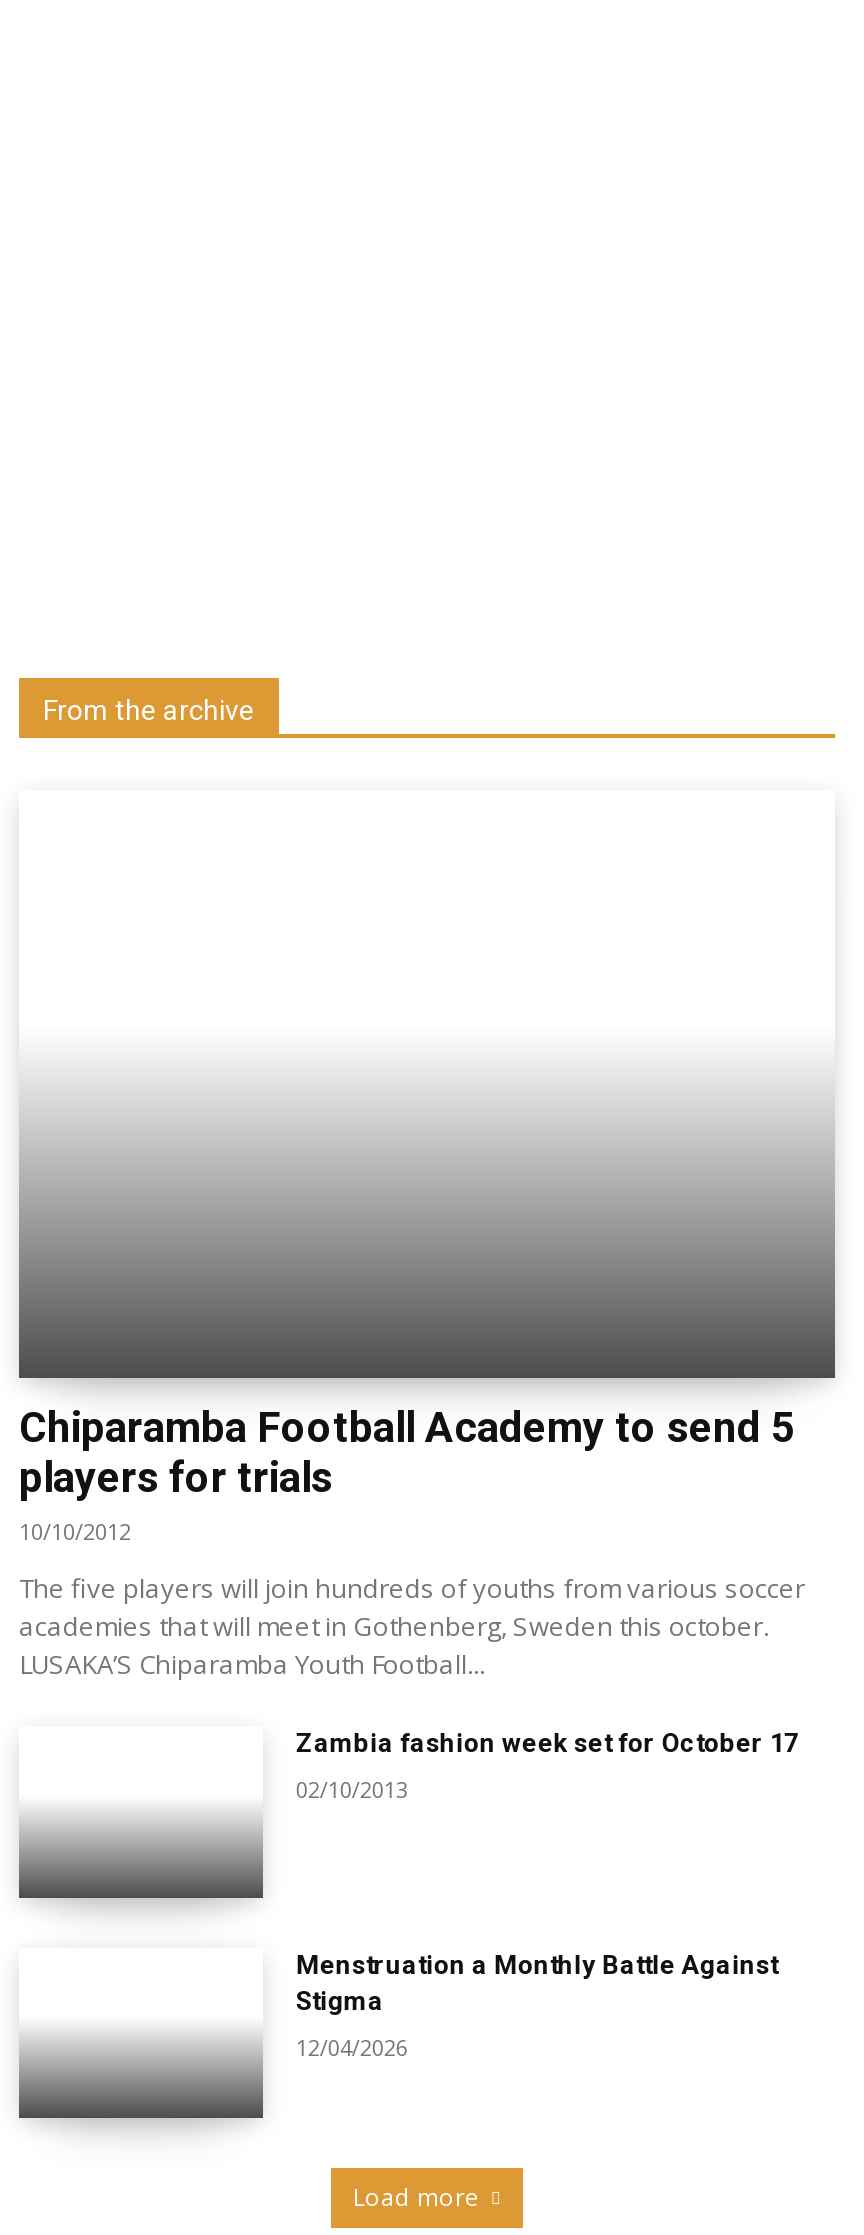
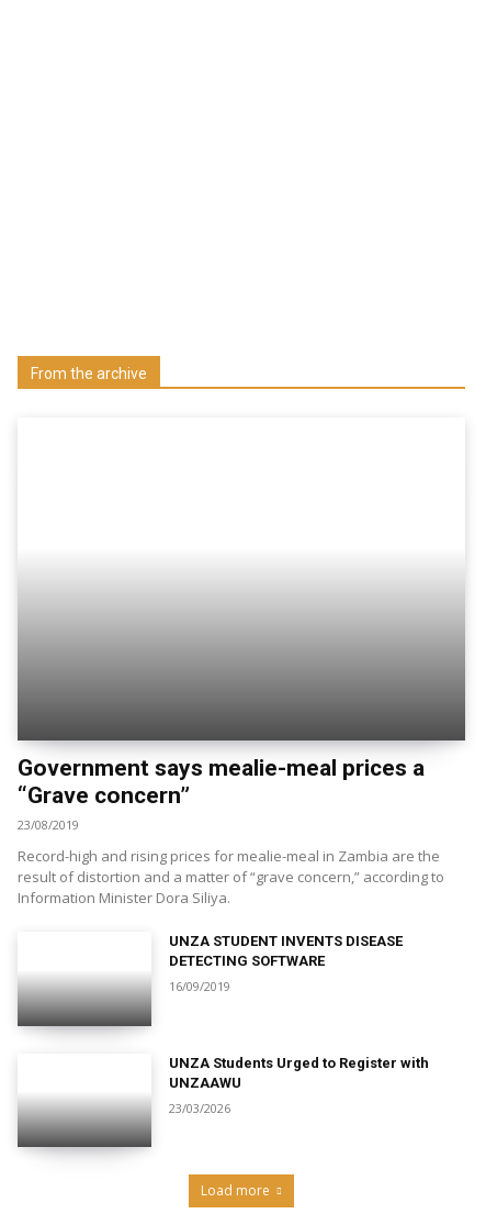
- Chiparamba Football Academy to send 5
- players for trials
- 10/10/2012
+ Government says mealie-meal prices a
+ “Grave concern”
+ 23/08/2019

- The five players will join hundreds of youths from various soccer
- academies that will meet in Gothenberg, Sweden this october.
- LUSAKA’S Chiparamba Youth Football...
+ Record-high and rising prices for mealie-meal in Zambia are the
+ result of distortion and a matter of “grave concern,” according to
+ Information Minister Dora Siliya.

- Zambia fashion week set for October 17
+ UNZA STUDENT INVENTS DISEASE
+ DETECTING SOFTWARE

- 02/10/2013
+ 16/09/2019

- Menstruation a Monthly Battle Against
- Stigma
+ UNZA Students Urged to Register with
+ UNZAAWU

- 12/04/2026
+ 23/03/2026
